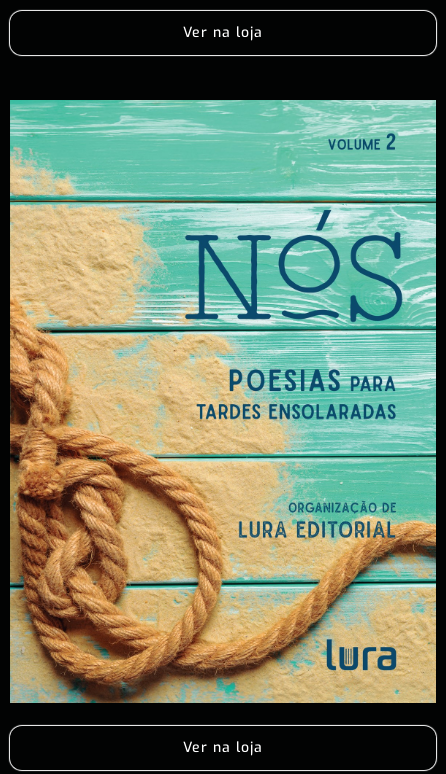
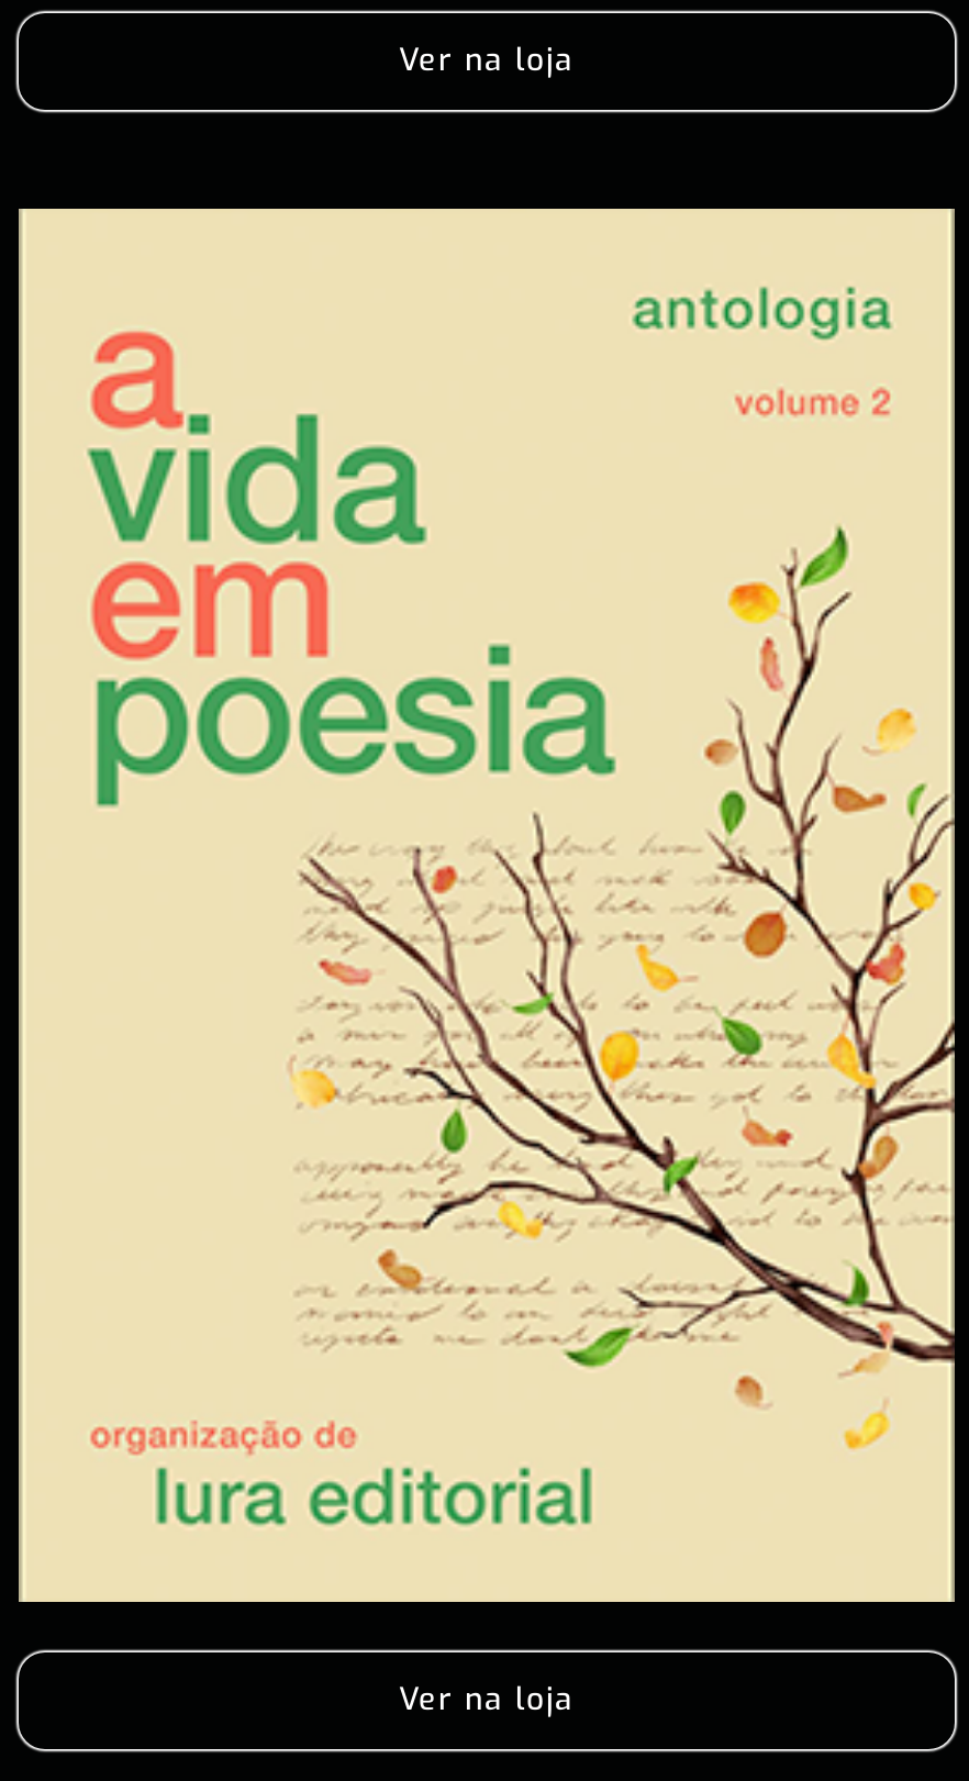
- [image]
+ [image]
